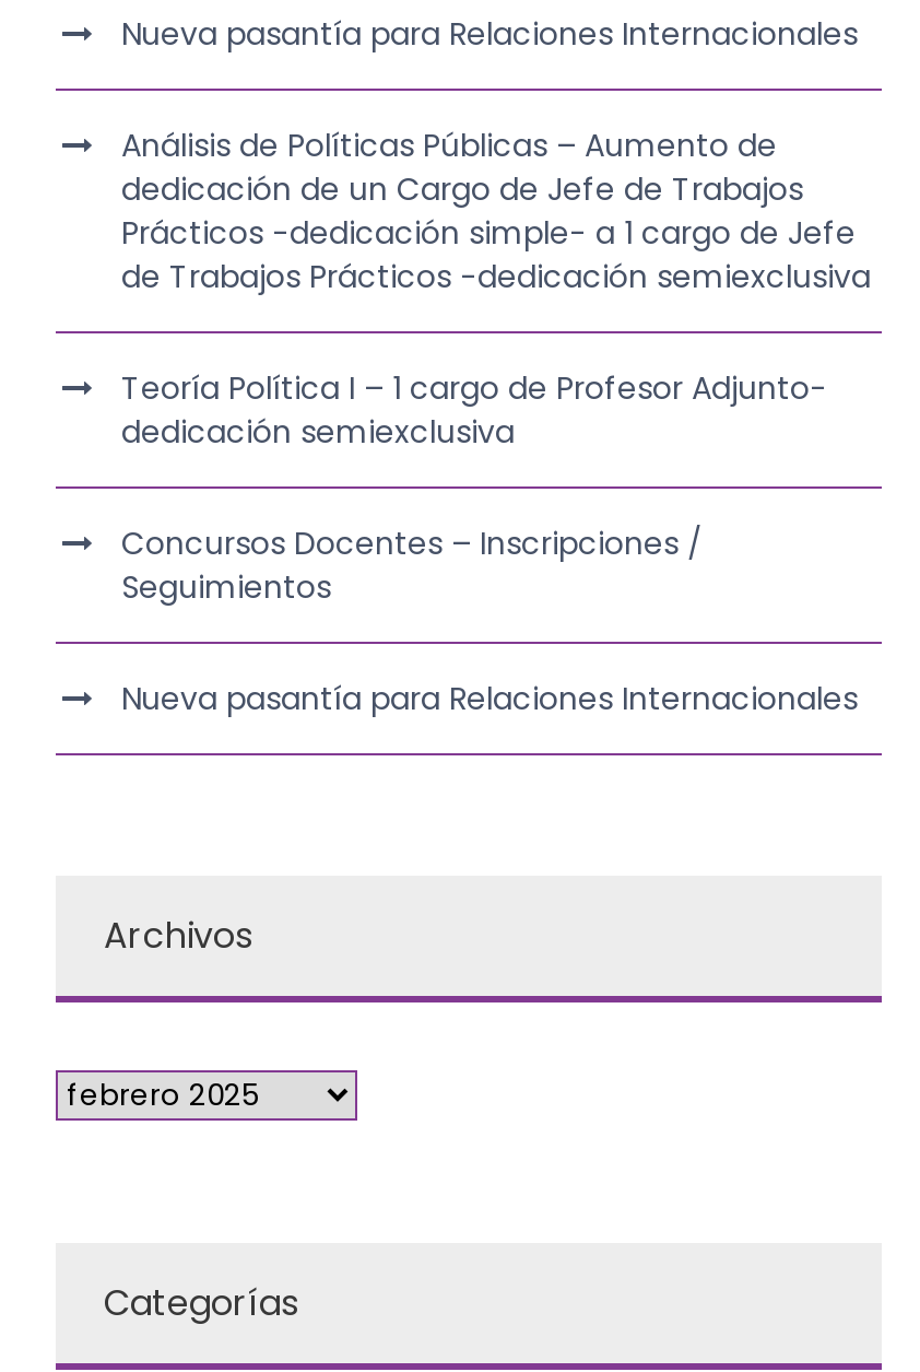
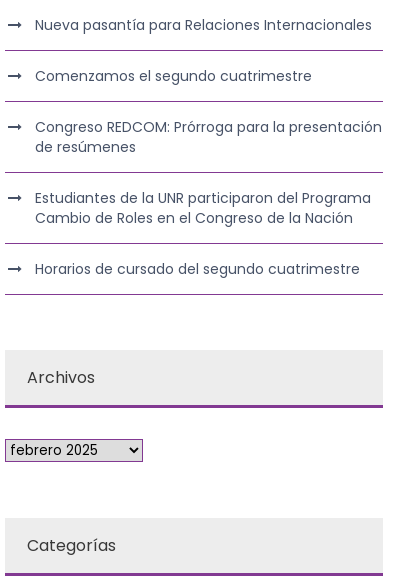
- Análisis de Políticas Públicas – Aumento de
- dedicación de un Cargo de Jefe de Trabajos
- Prácticos -dedicación simple- a 1 cargo de Jefe
- de Trabajos Prácticos -dedicación semiexclusiva
+ Comenzamos el segundo cuatrimestre

- Teoría Política I – 1 cargo de Profesor Adjunto-
- dedicación semiexclusiva
+ Congreso REDCOM: Prórroga para la presentación
+ de resúmenes

- Concursos Docentes – Inscripciones /
- Seguimientos
+ Estudiantes de la UNR participaron del Programa
+ Cambio de Roles en el Congreso de la Nación

- Nueva pasantía para Relaciones Internacionales
+ Horarios de cursado del segundo cuatrimestre
